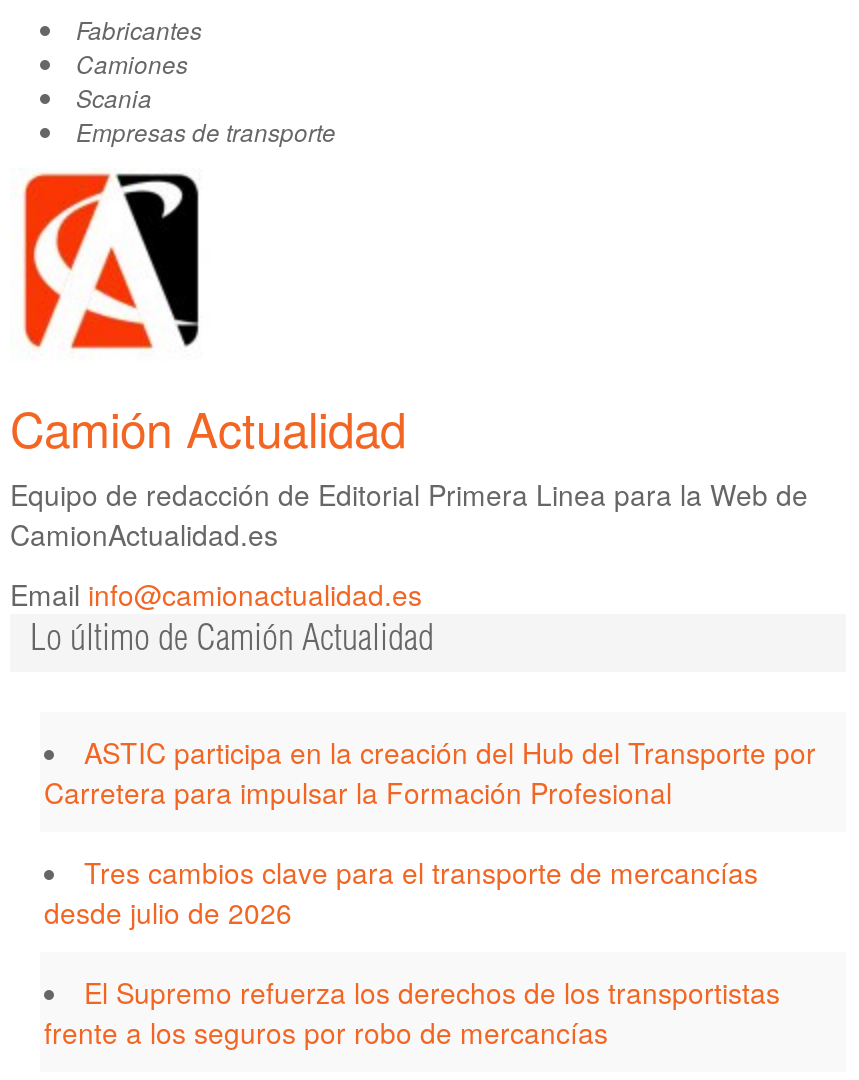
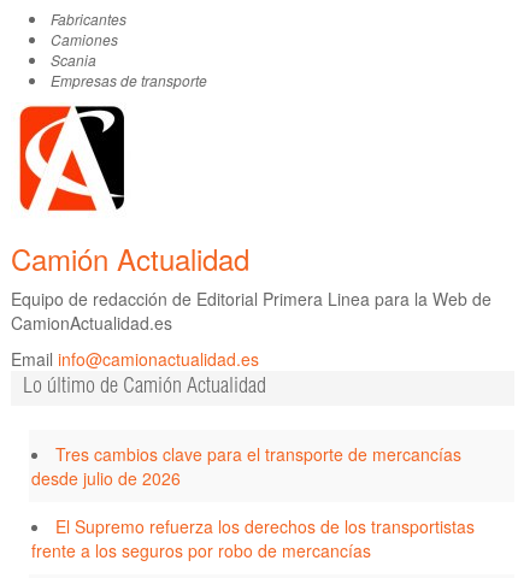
- ASTIC participa en la creación del Hub del Transporte por
- Carretera para impulsar la Formación Profesional
